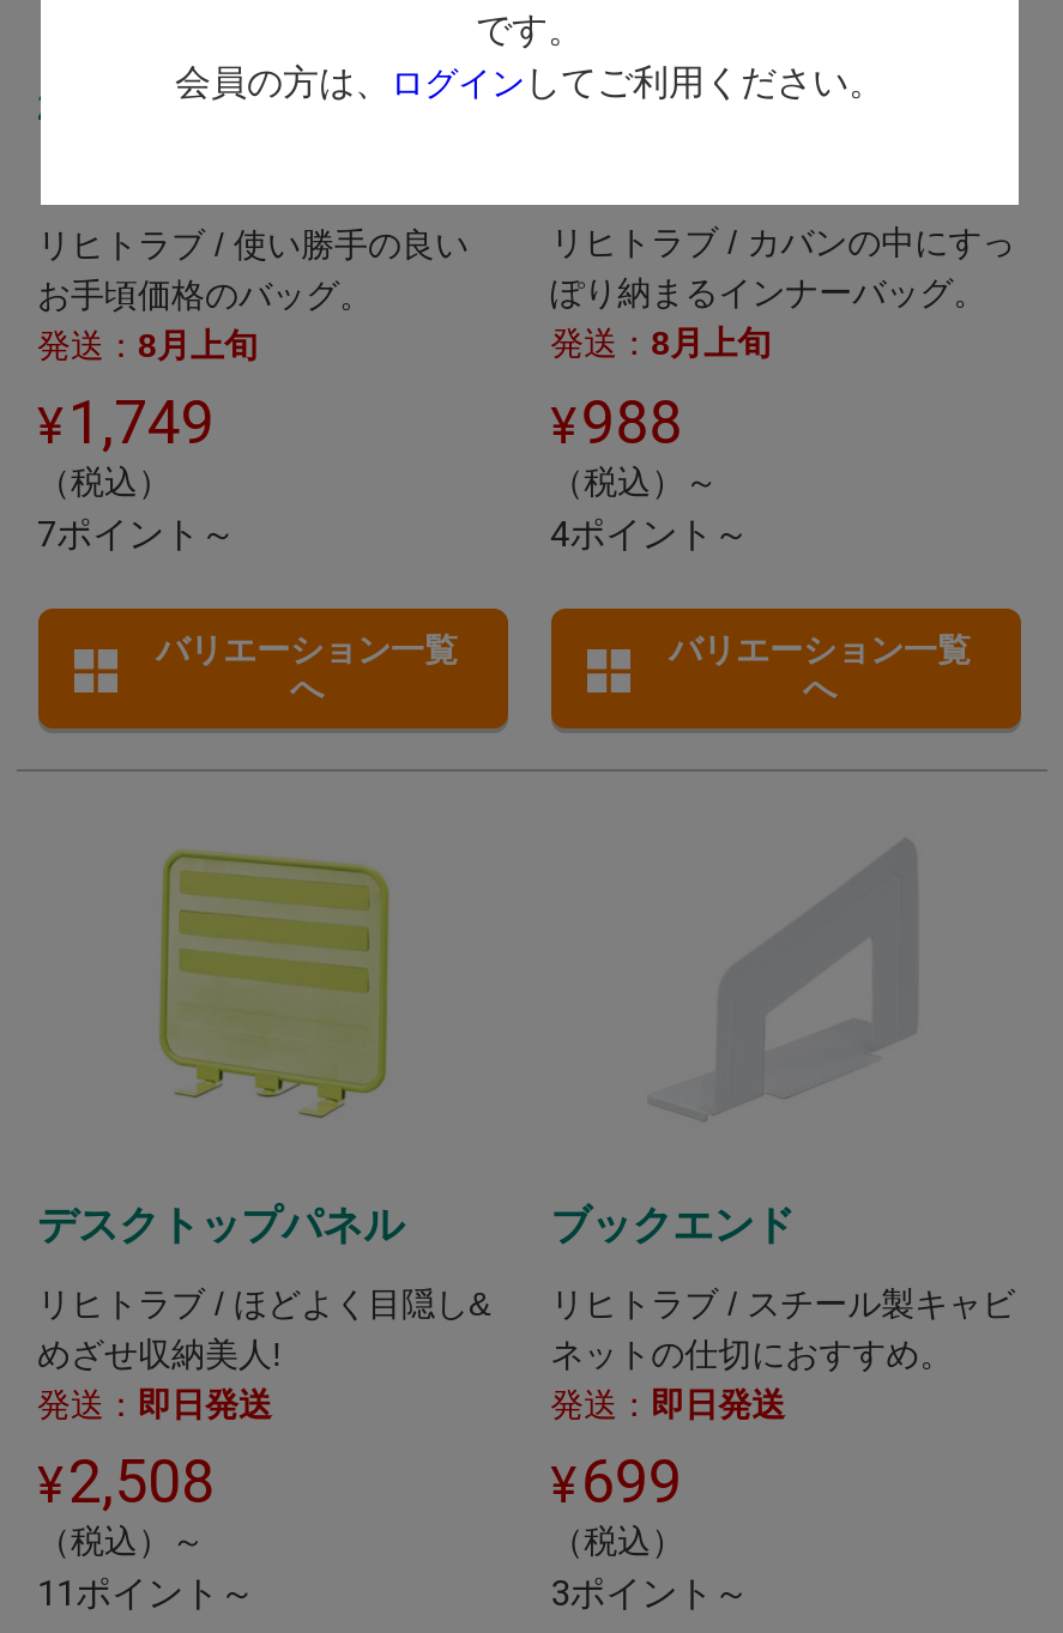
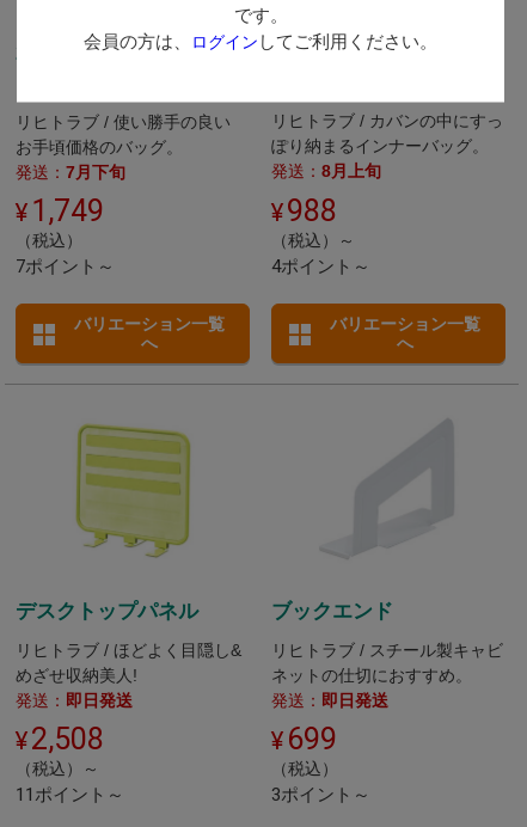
- 発送：8月上旬
+ 発送：7月下旬
